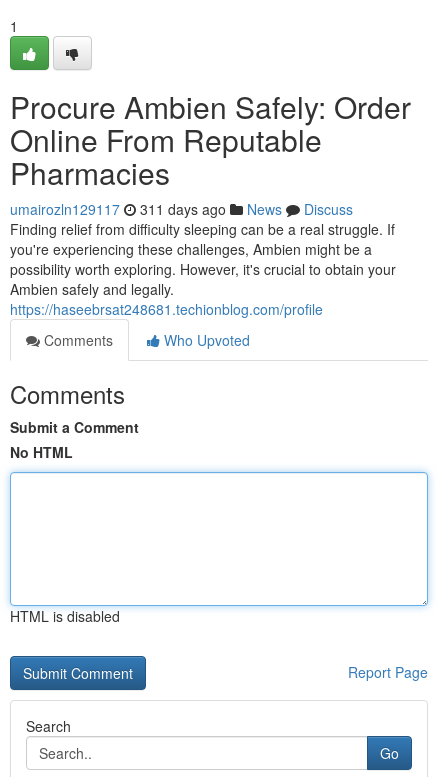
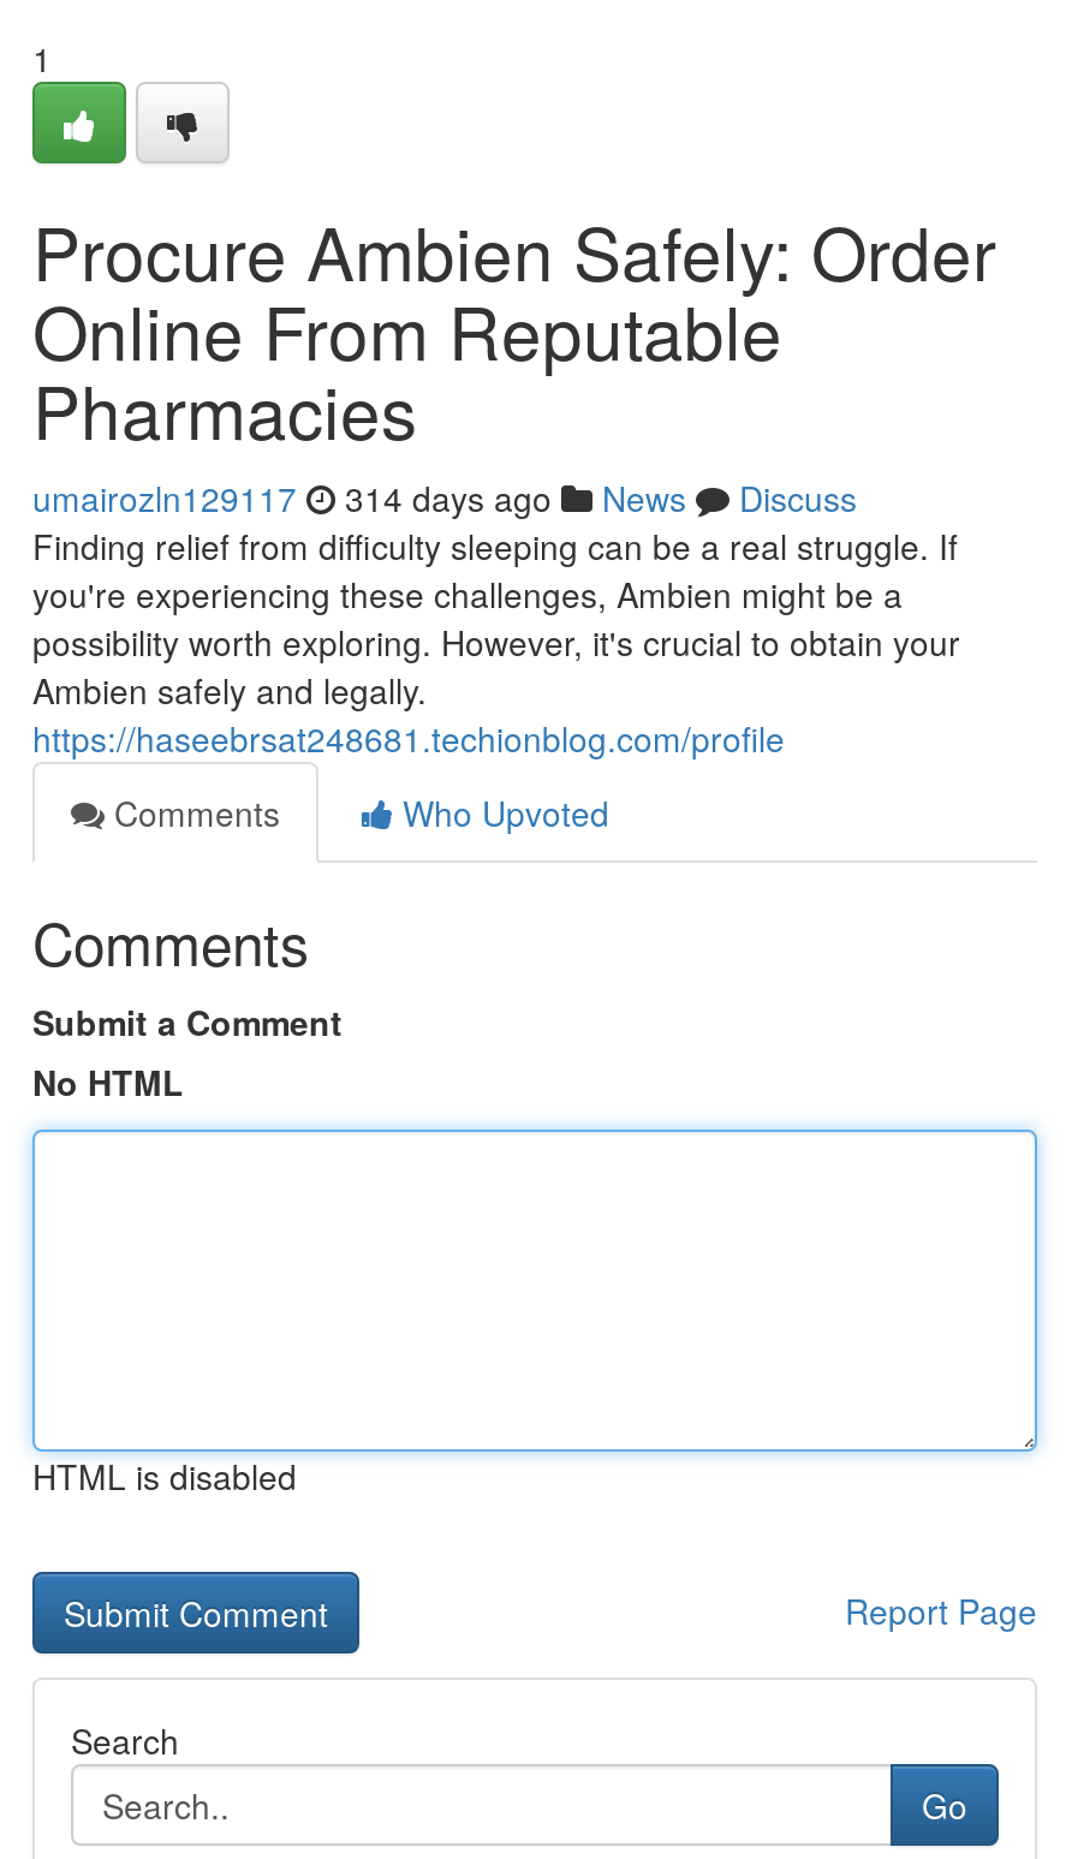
- umairozln129117 311 days ago News Discuss
+ umairozln129117 314 days ago News Discuss
